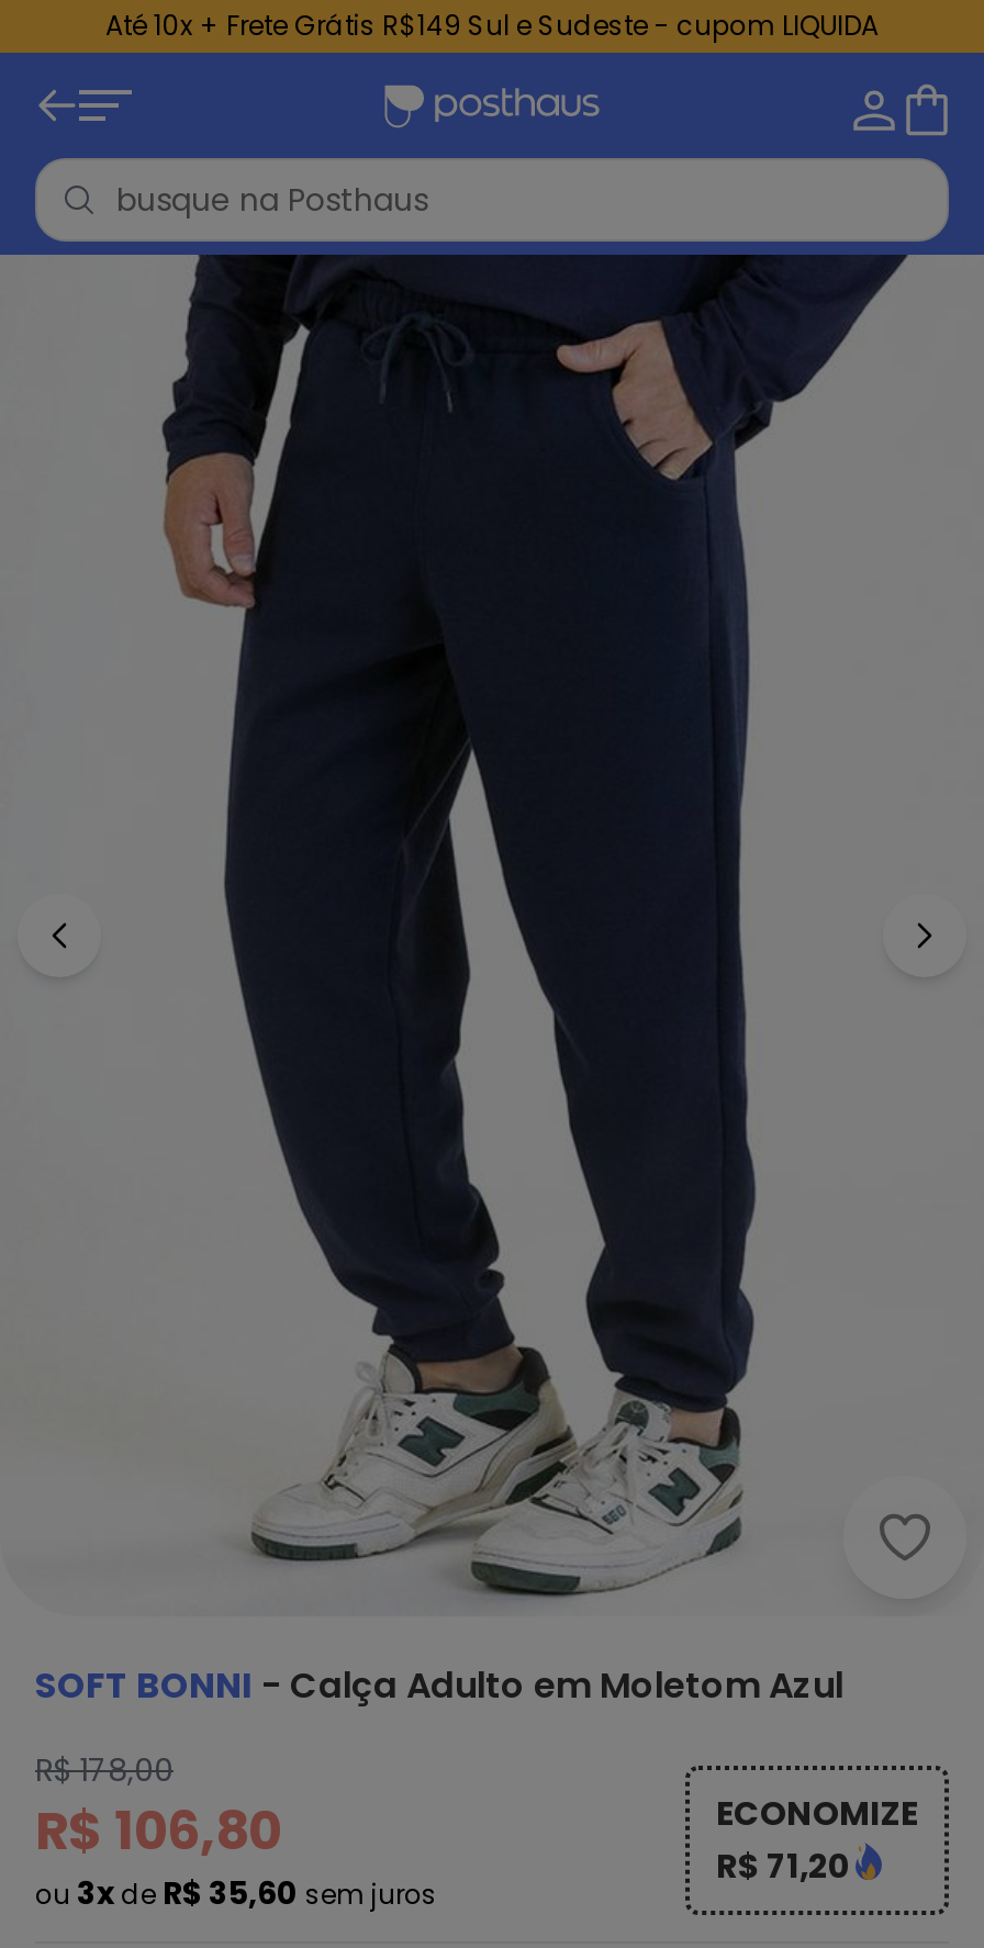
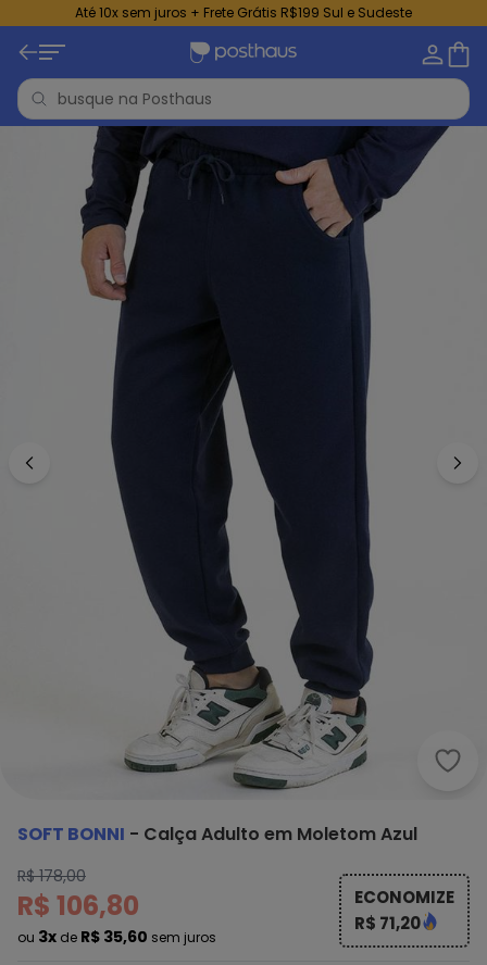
- Até 10x + Frete Grátis R$149 Sul e Sudeste - cupom LIQUIDA
+ Até 10x sem juros + Frete Grátis R$199 Sul e Sudeste
